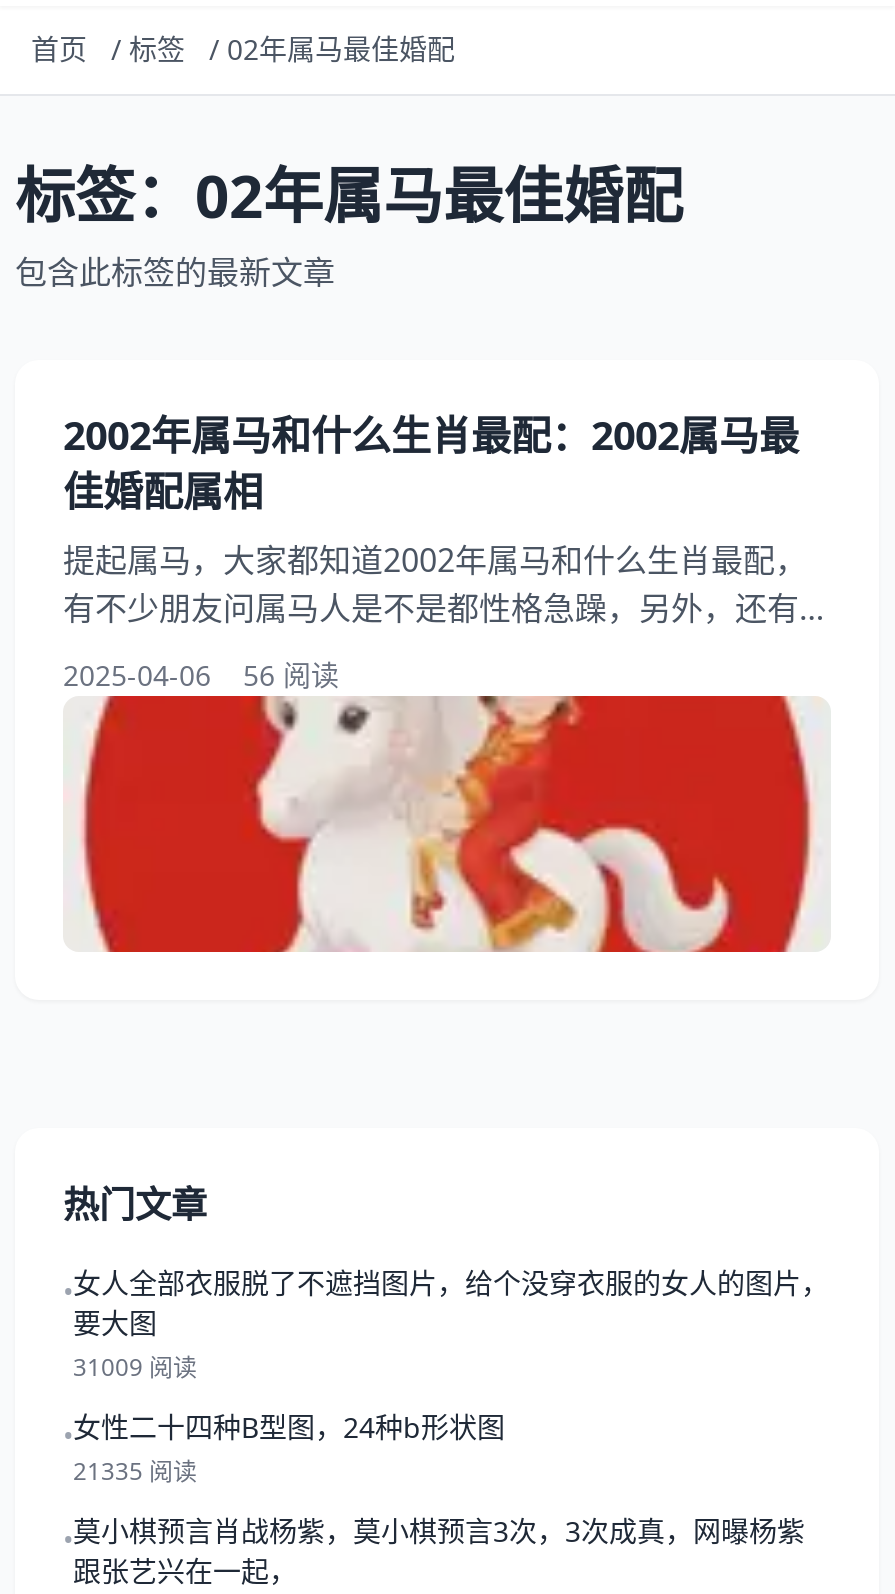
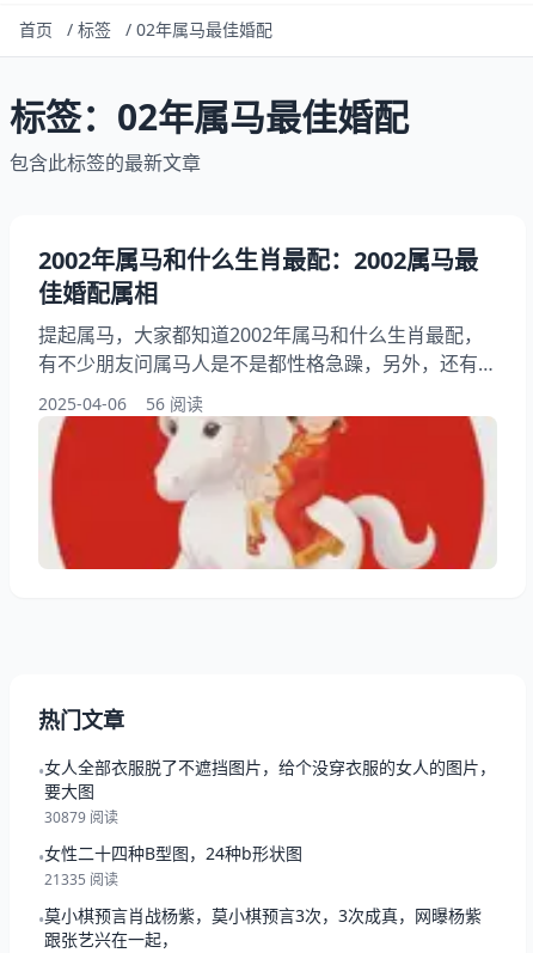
- 31009 阅读
+ 30879 阅读
